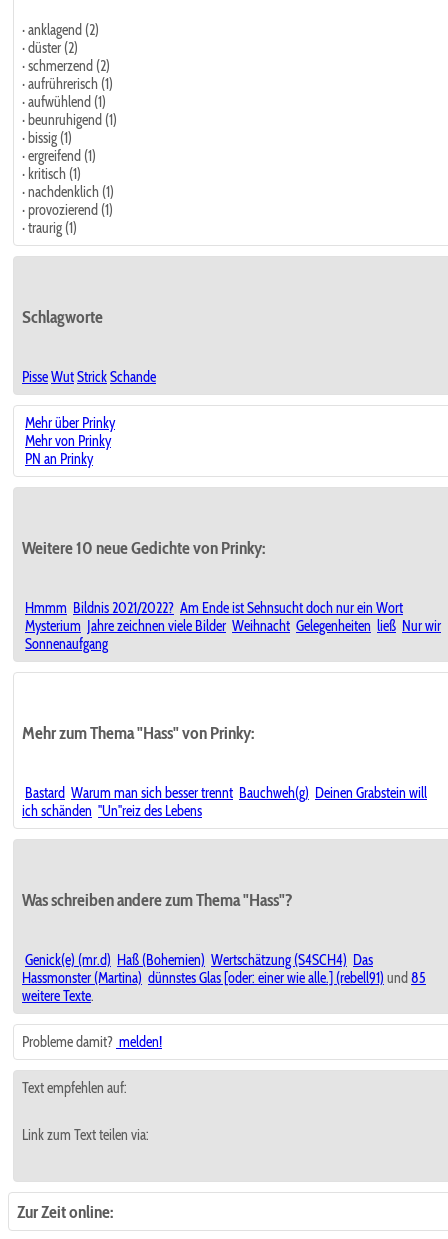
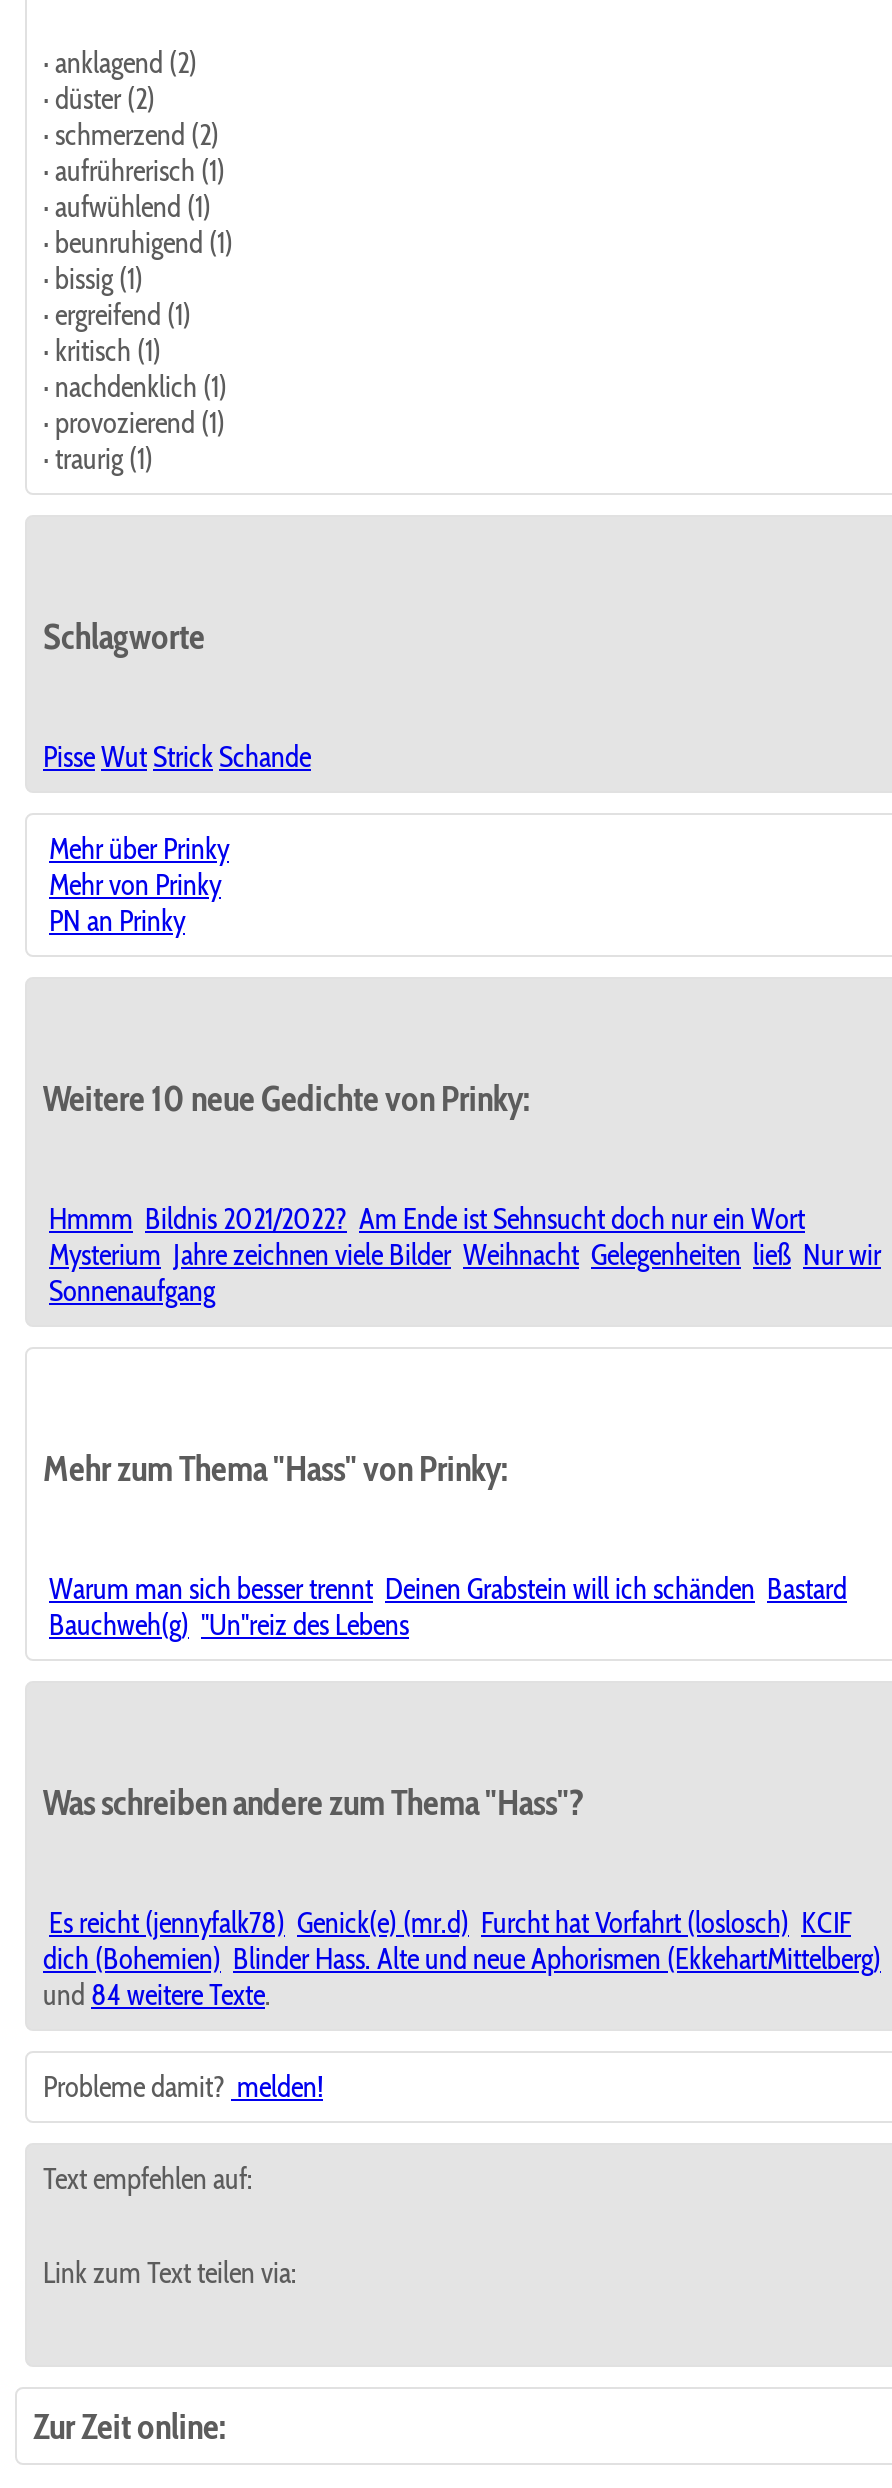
- Bastard Warum man sich besser trennt Bauchweh(g) Deinen Grabstein will
- ich schänden "Un"reiz des Lebens
+ Warum man sich besser trennt Deinen Grabstein will ich schänden Bastard
+ Bauchweh(g) "Un"reiz des Lebens

- Genick(e) (mr.d) Haß (Bohemien) Wertschätzung (S4SCH4) Das
- Hassmonster (Martina) dünnstes Glas [oder: einer wie alle.] (rebell91) und 85
- weitere Texte.
+ Es reicht (jennyfalk78) Genick(e) (mr.d) Furcht hat Vorfahrt (loslosch) KCIF
+ dich (Bohemien) Blinder Hass. Alte und neue Aphorismen (EkkehartMittelberg)
+ und 84 weitere Texte.
